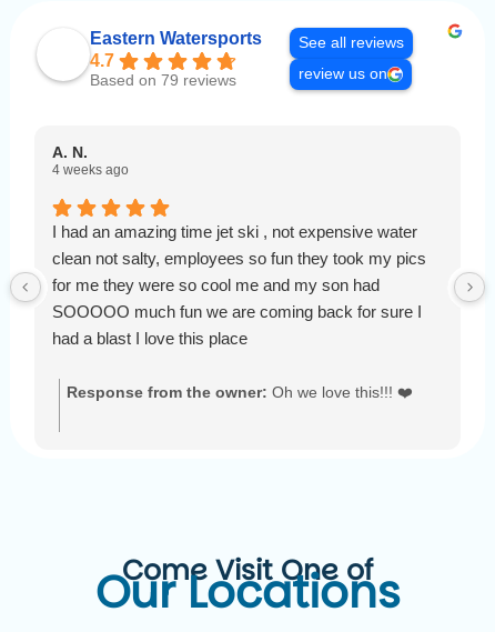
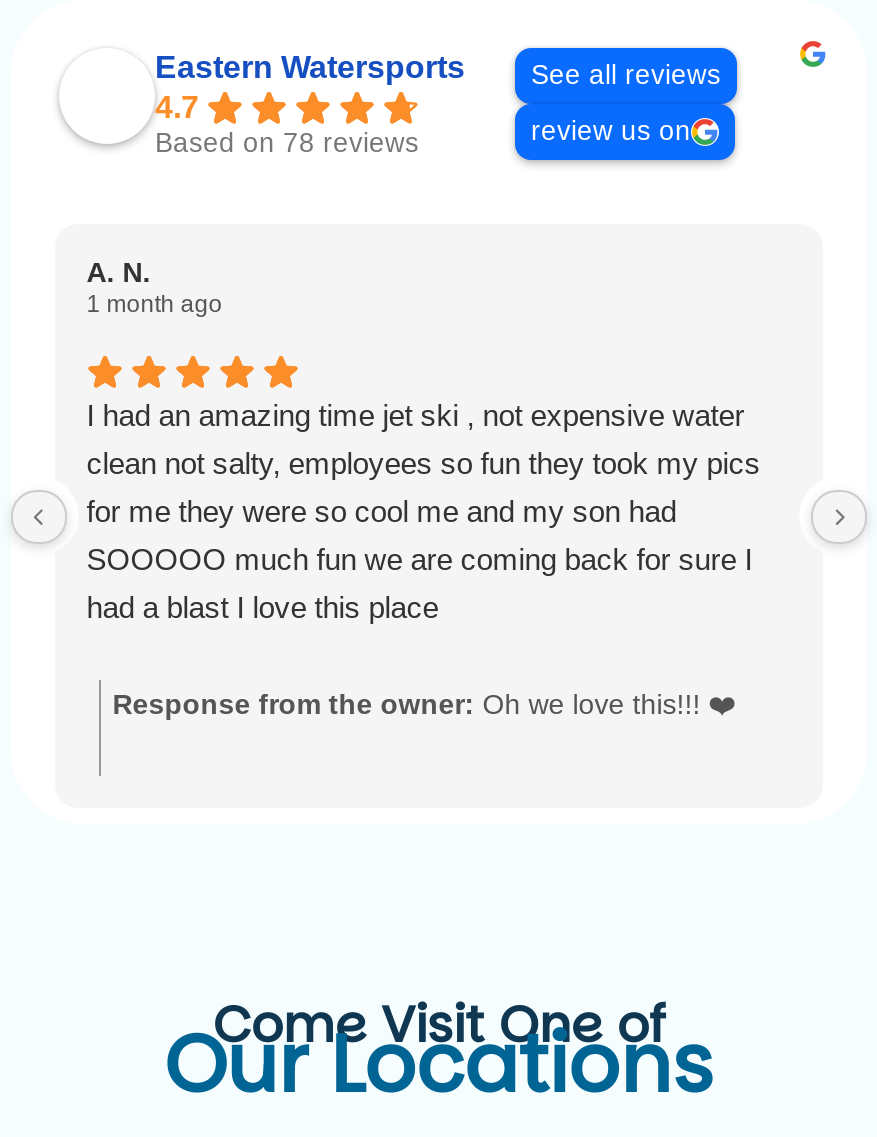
- Based on 79 reviews
+ Based on 78 reviews

- 4 weeks ago
+ 1 month ago
